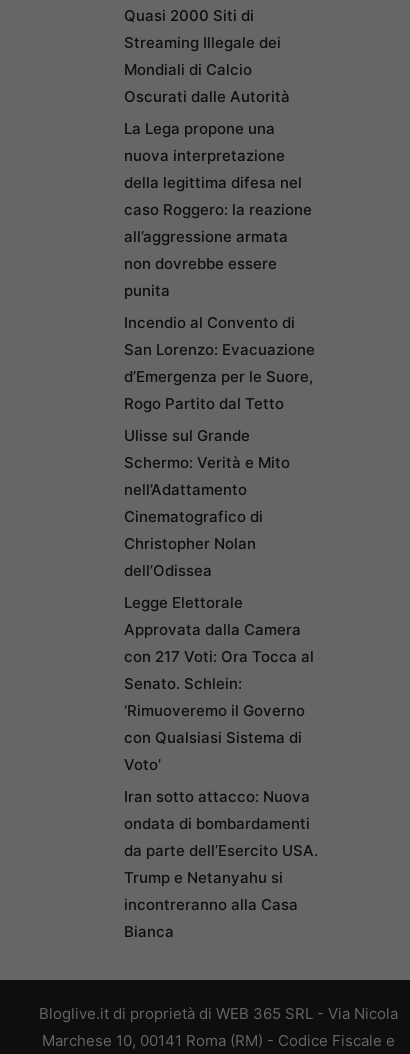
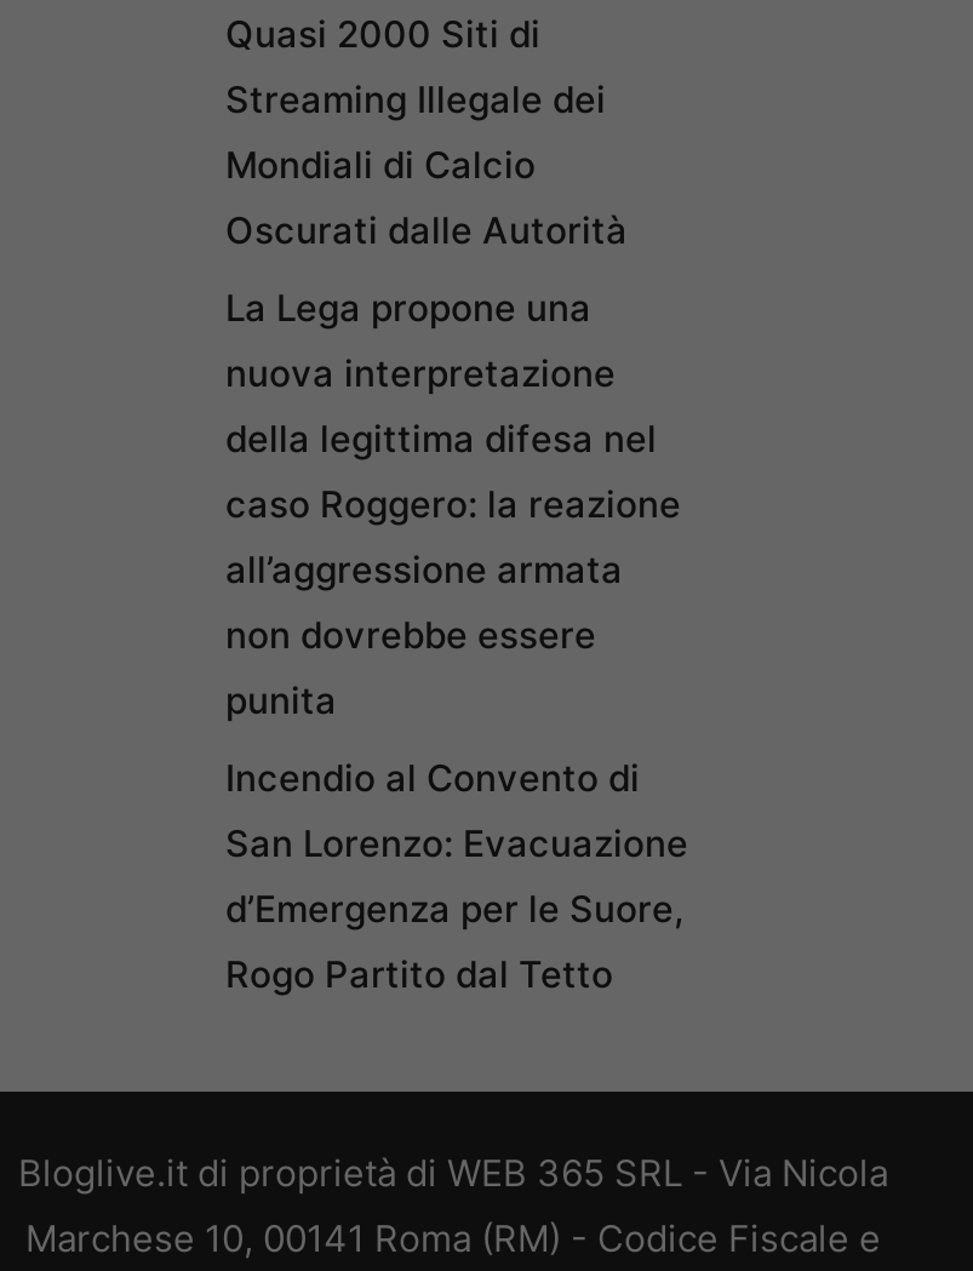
- Ulisse sul Grande
- Schermo: Verità e Mito
- nell’Adattamento
- Cinematografico di
- Christopher Nolan
- dell’Odissea
- Legge Elettorale
- Approvata dalla Camera
- con 217 Voti: Ora Tocca al
- Senato. Schlein:
- ‘Rimuoveremo il Governo
- con Qualsiasi Sistema di
- Voto’
- Iran sotto attacco: Nuova
- ondata di bombardamenti
- da parte dell’Esercito USA.
- Trump e Netanyahu si
- incontreranno alla Casa
- Bianca
